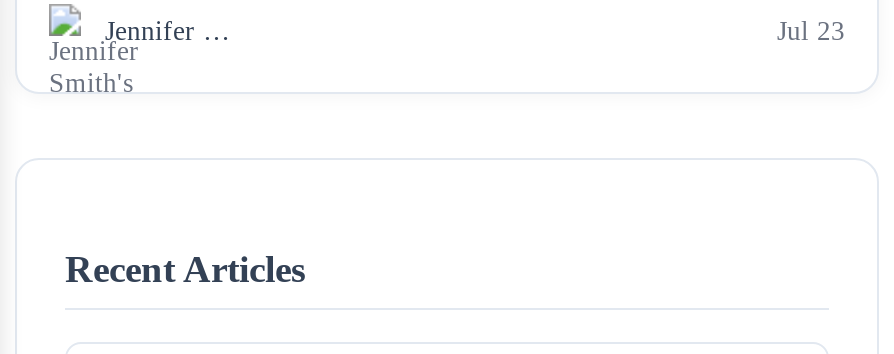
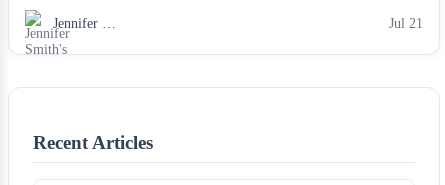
- Jul 23
+ Jul 21
